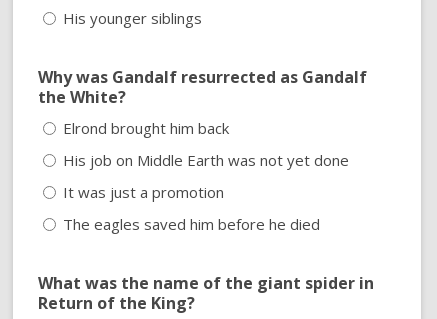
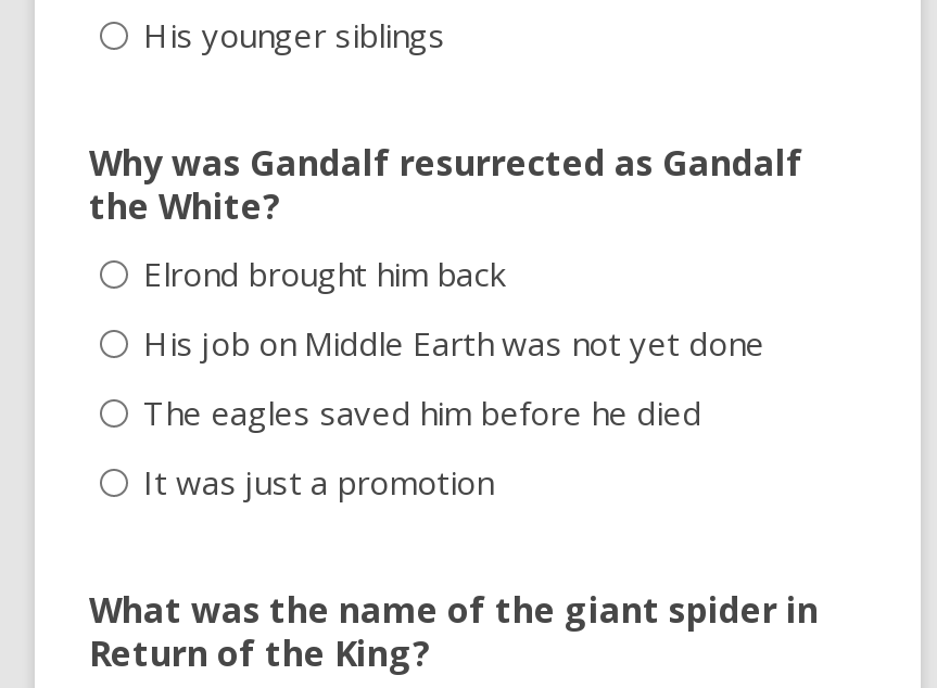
moved down: It was just a promotion

moved up: The eagles saved him before he died
